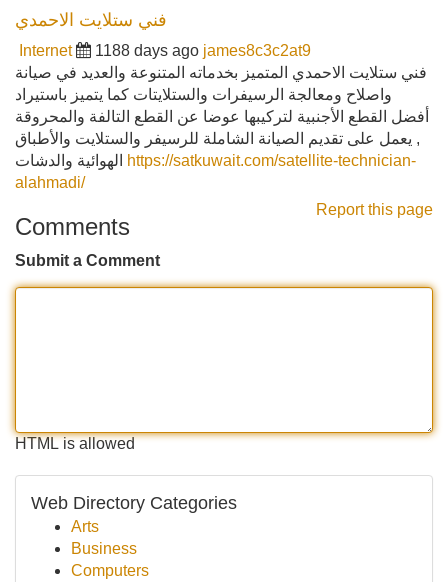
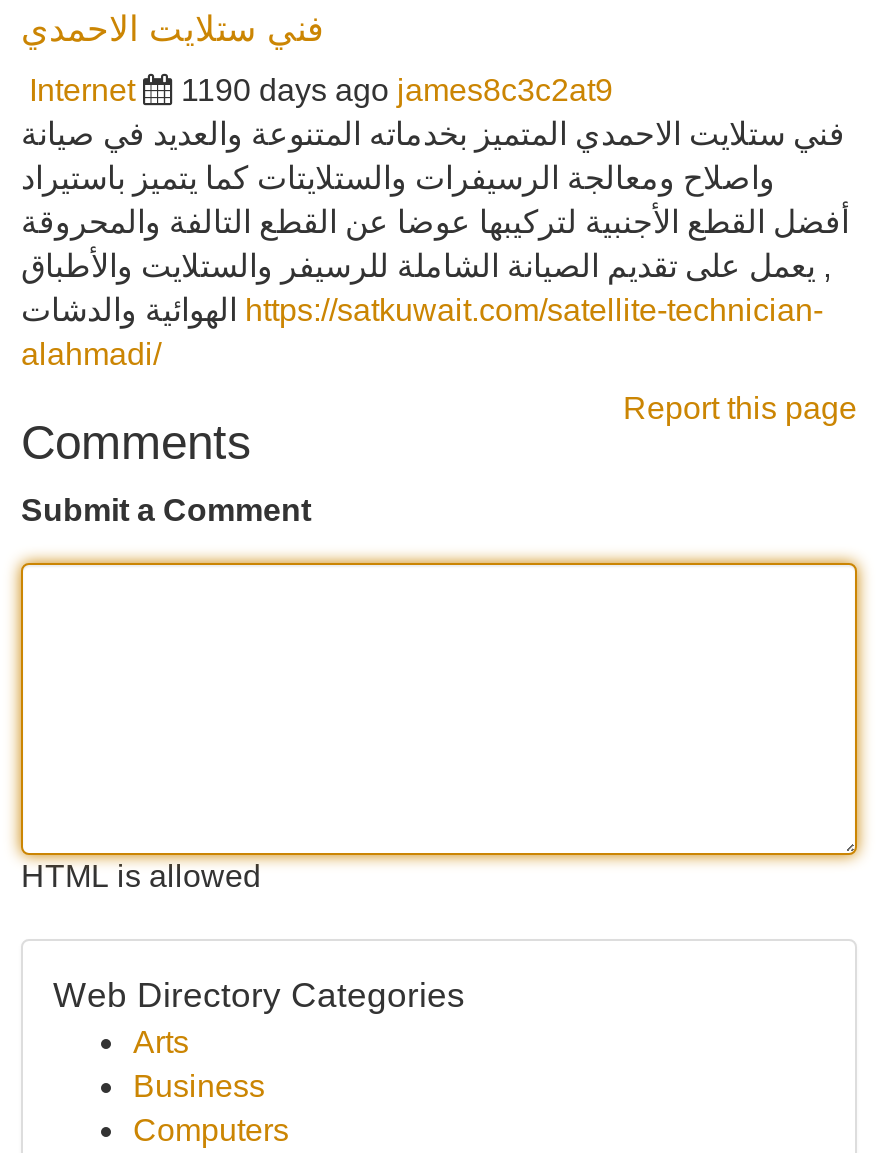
- 1188 days ago james8c3c2at9
+ 1190 days ago james8c3c2at9
